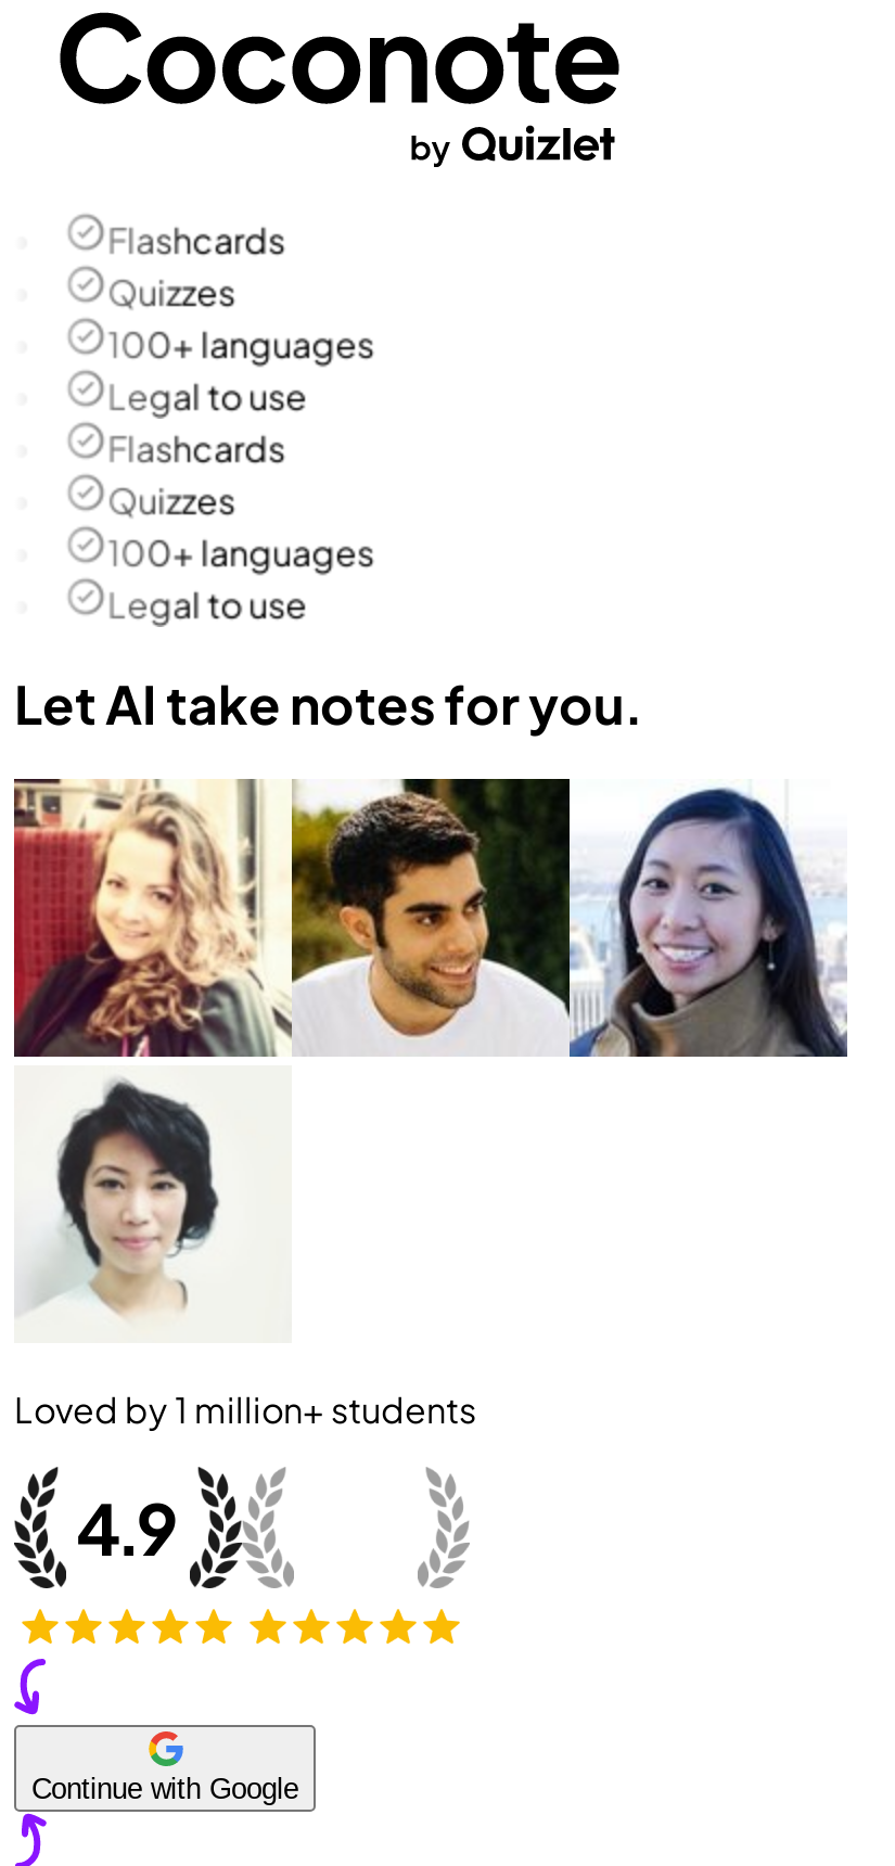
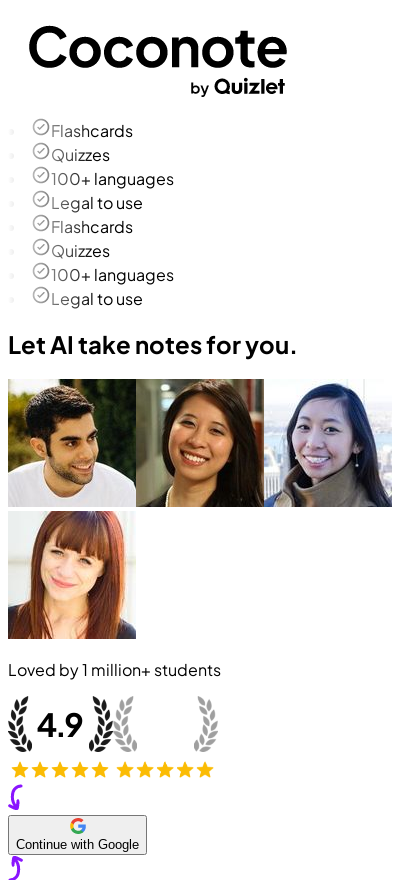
- [image]
+ [image]
